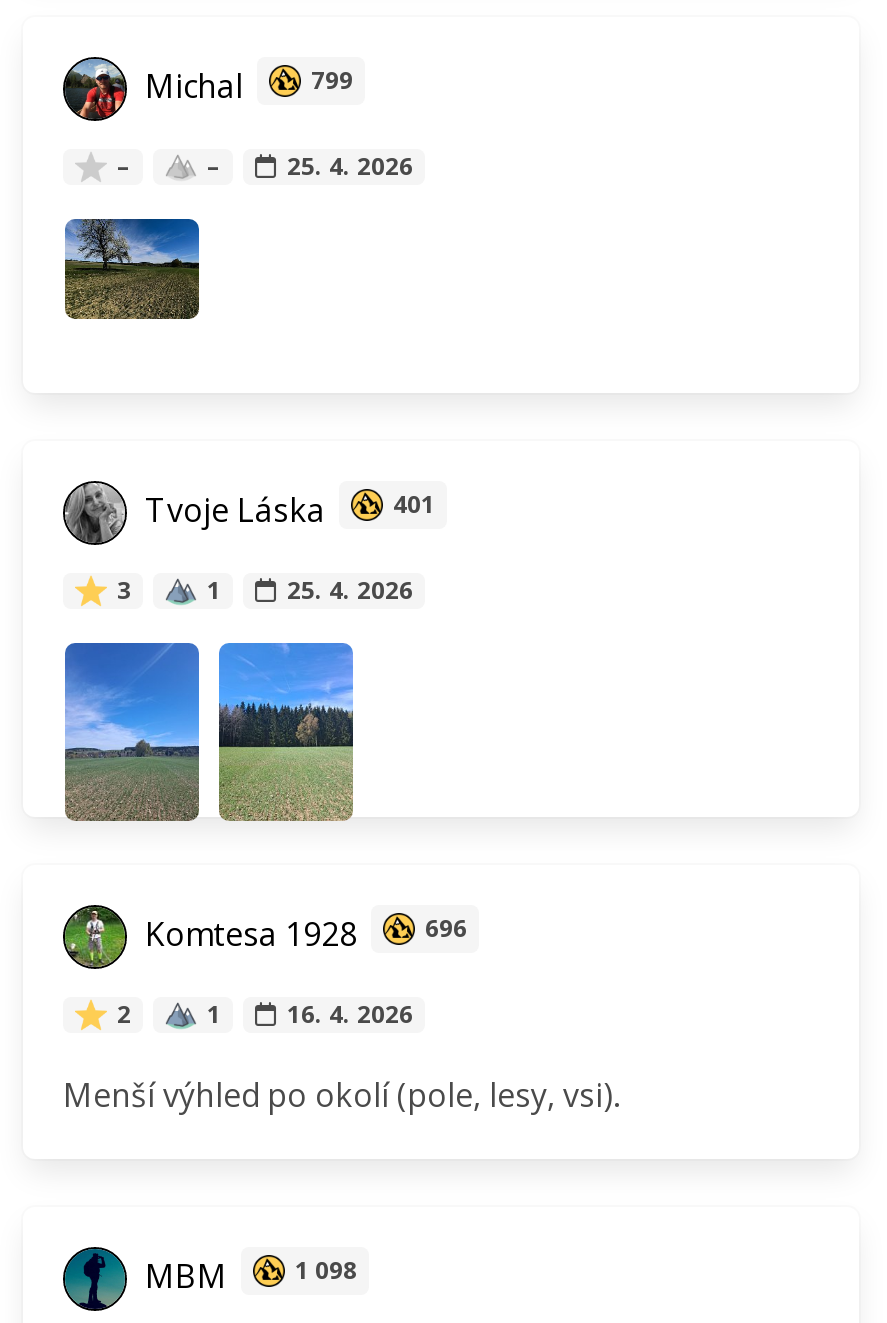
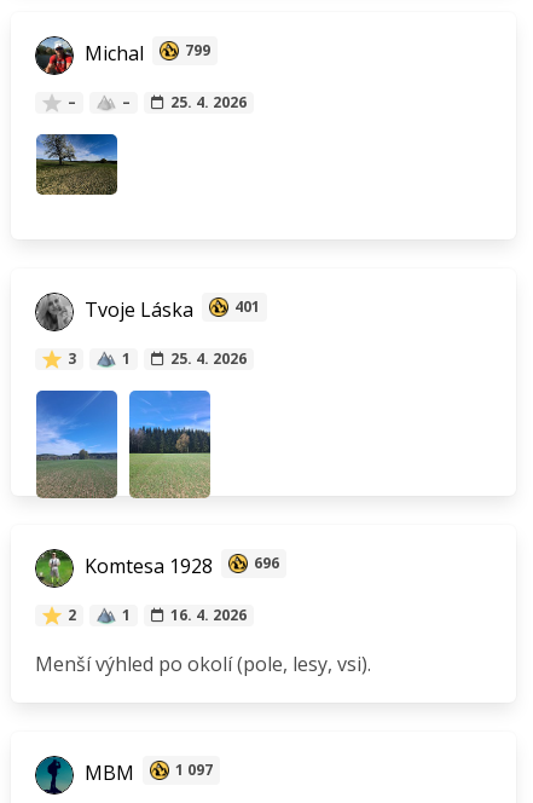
- MBM 1 098
+ MBM 1 097
